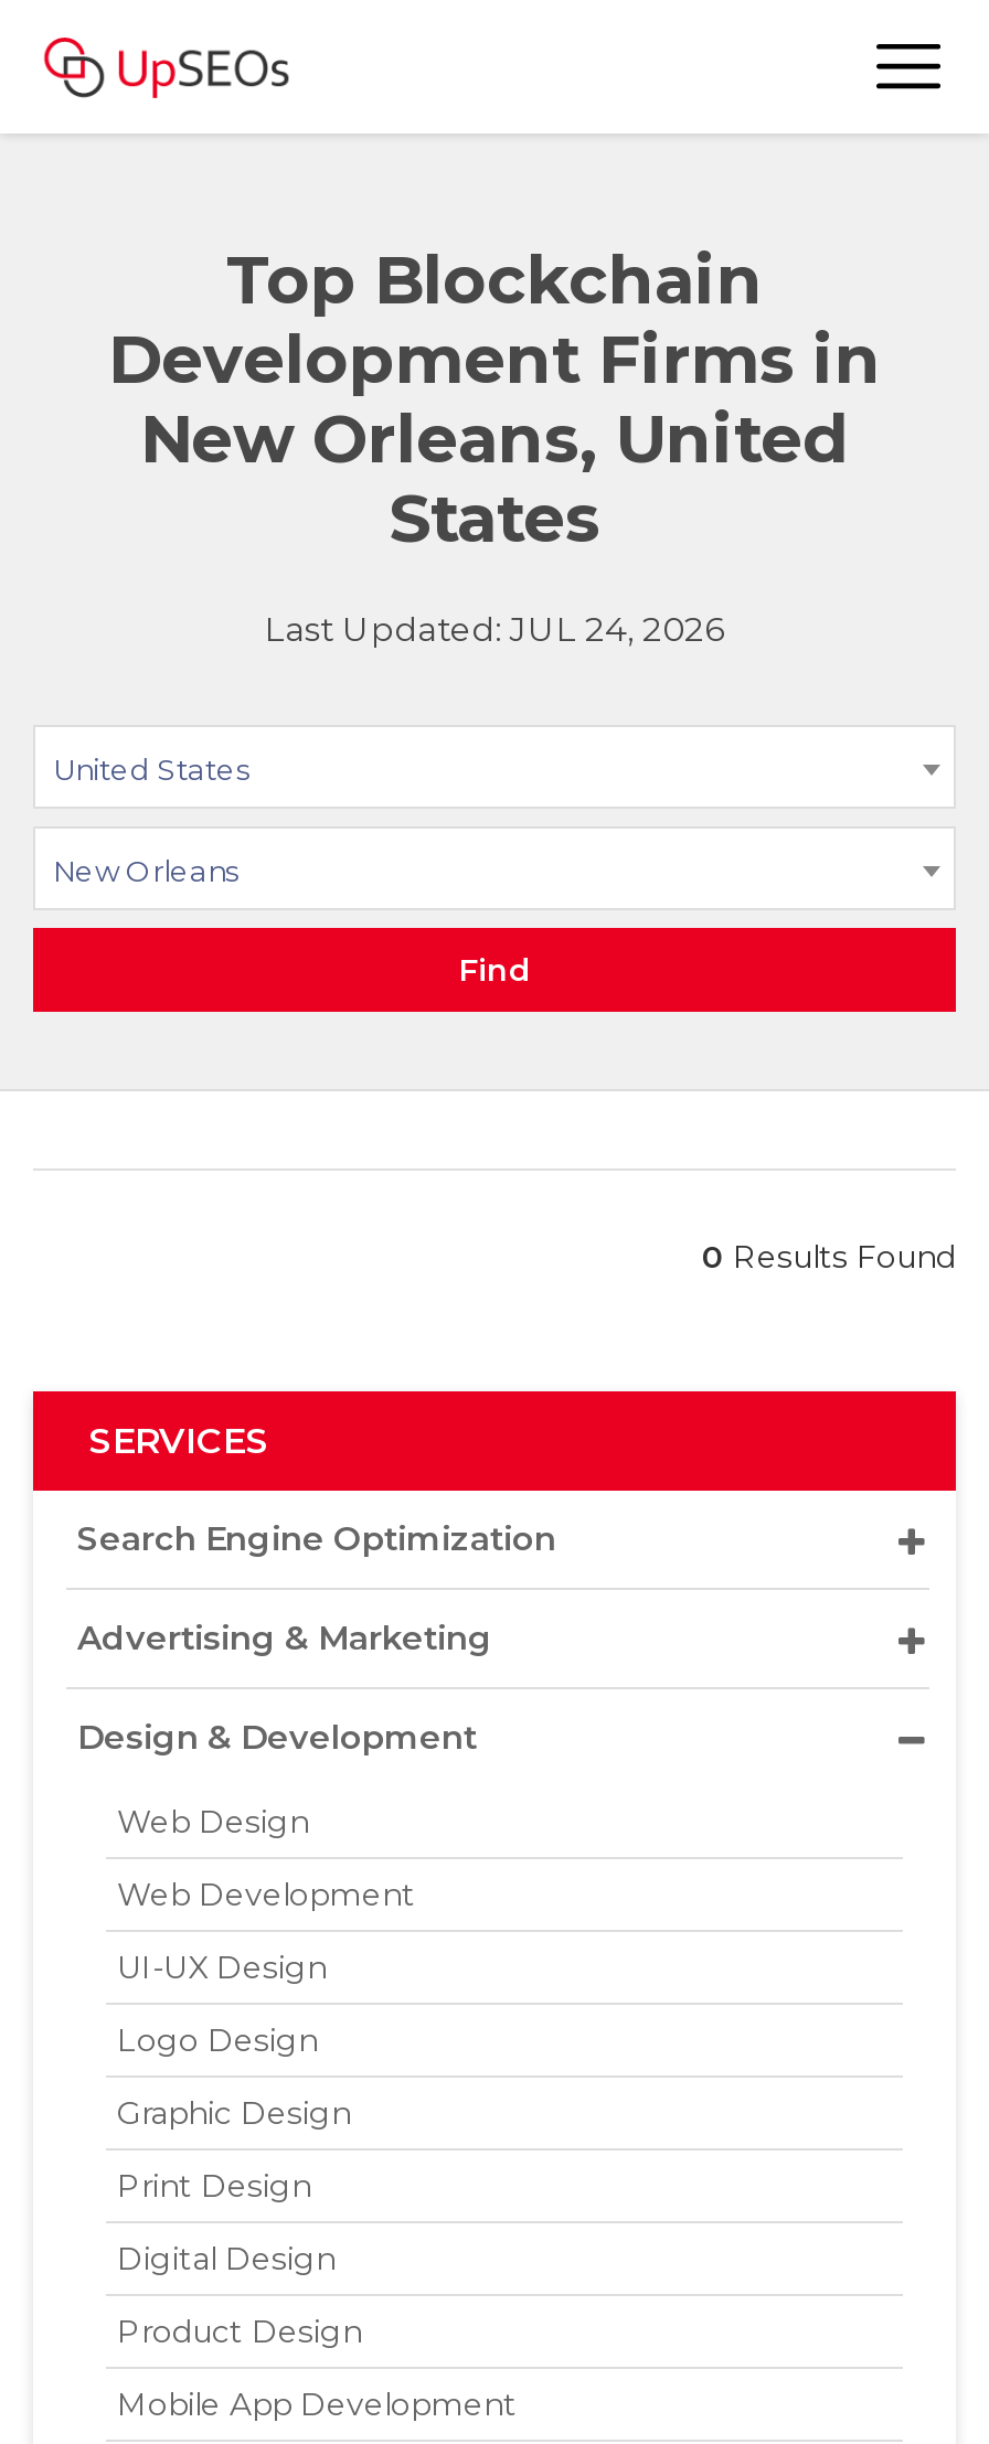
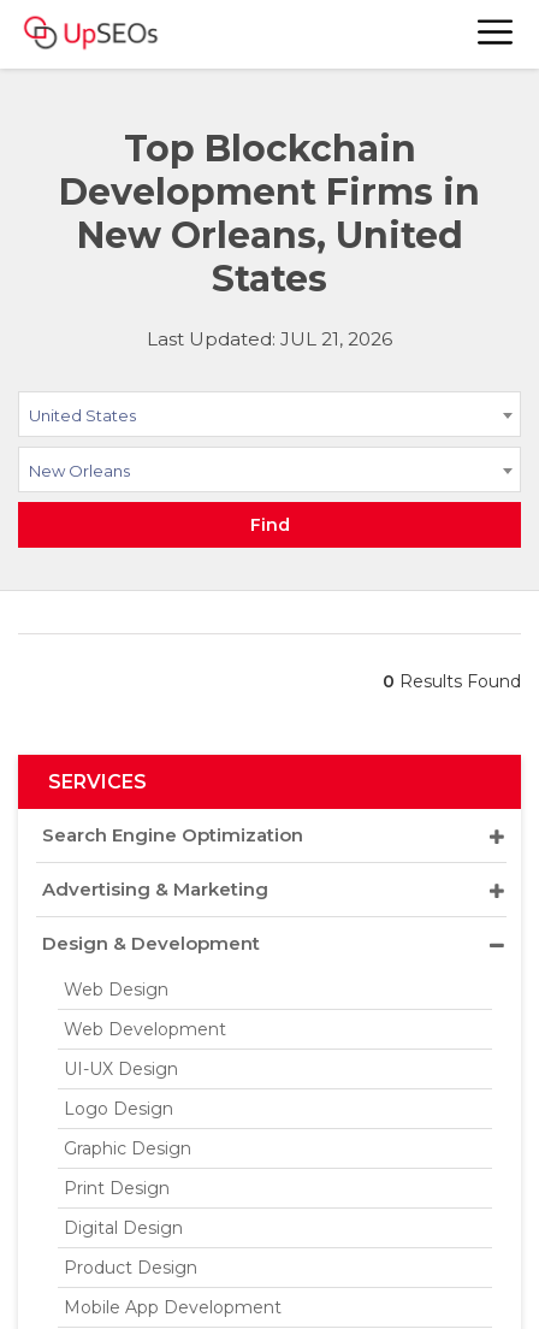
- Last Updated: JUL 24, 2026
+ Last Updated: JUL 21, 2026
